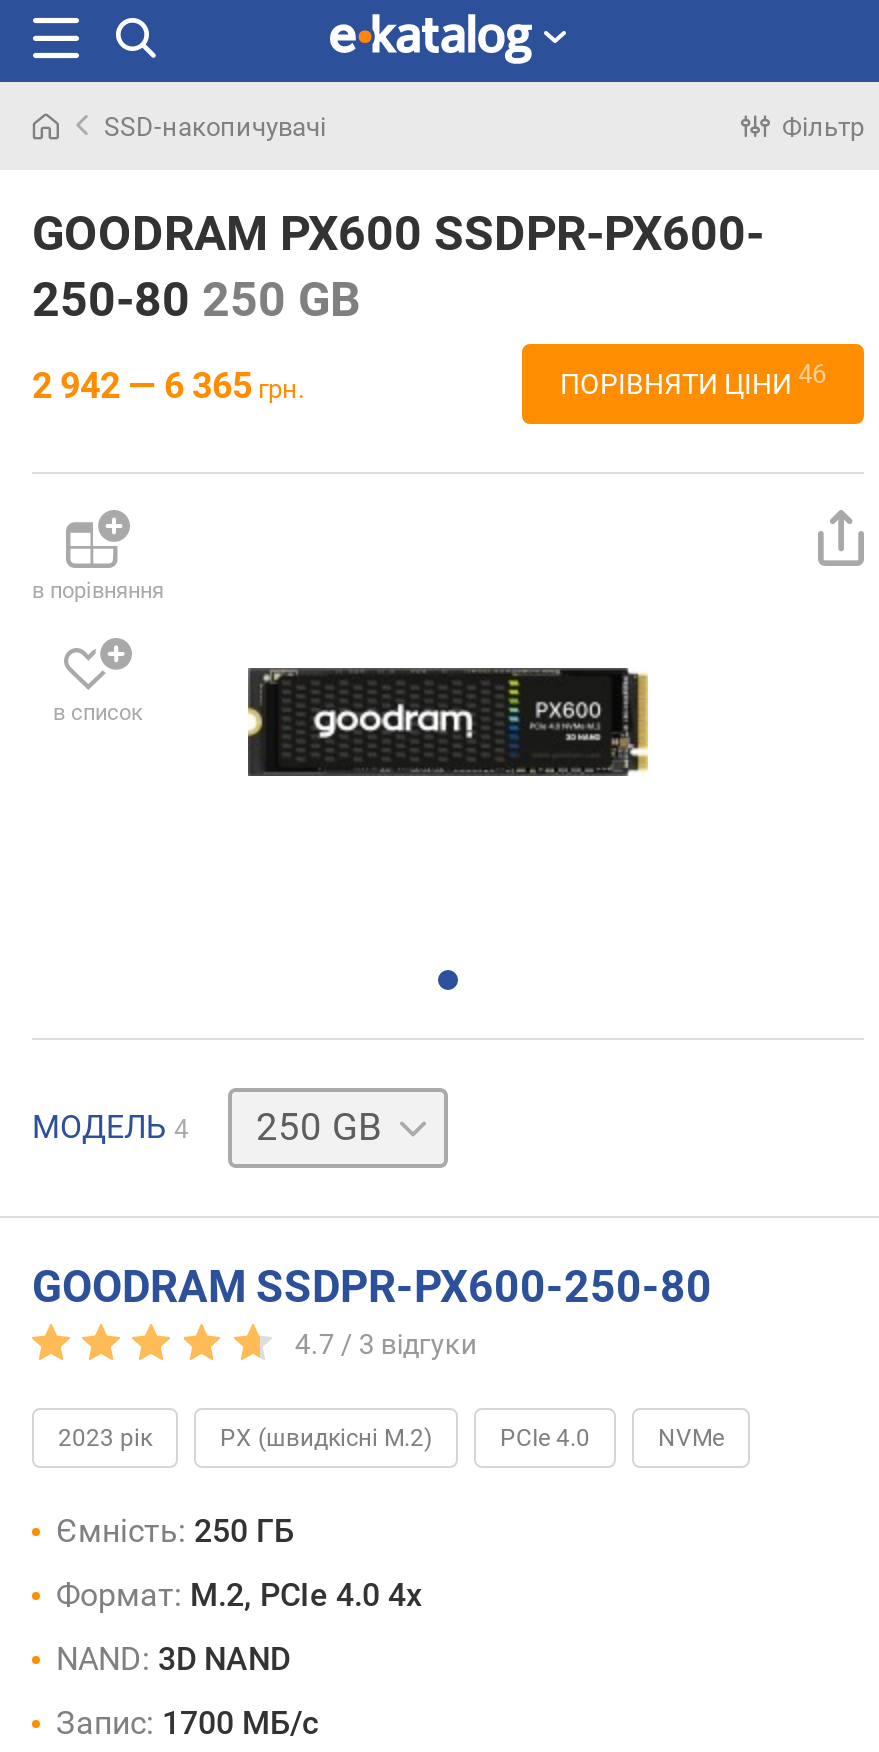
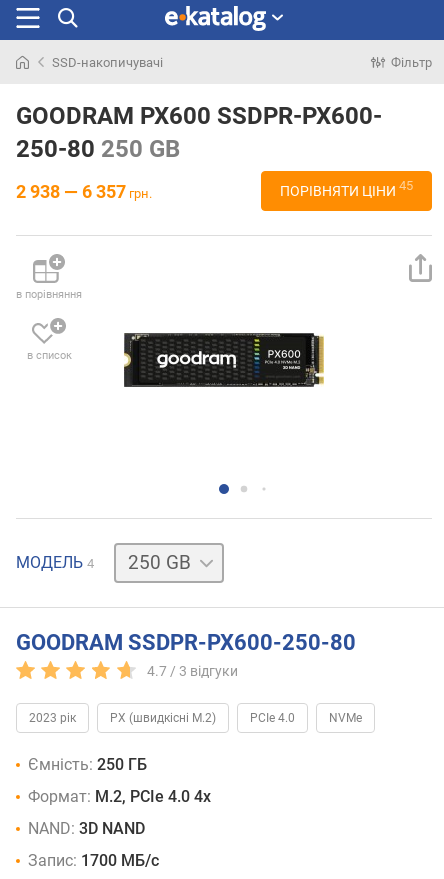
- 2 942 — 6 365 грн.
+ 2 938 — 6 357 грн.

- ПОРІВНЯТИ ЦІНИ 46
+ ПОРІВНЯТИ ЦІНИ 45
